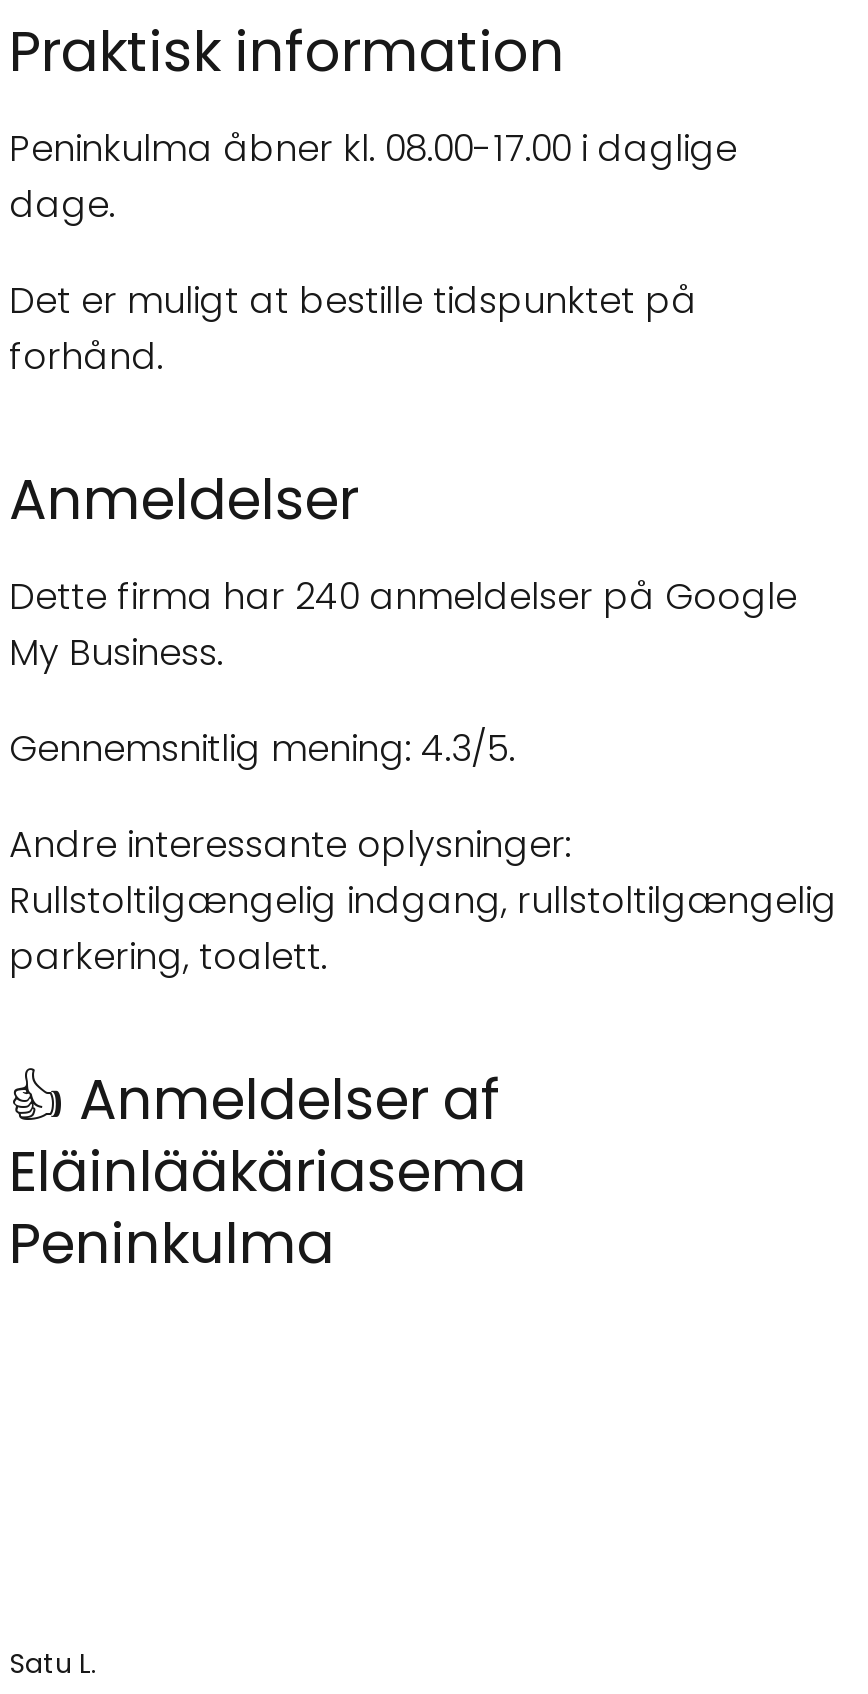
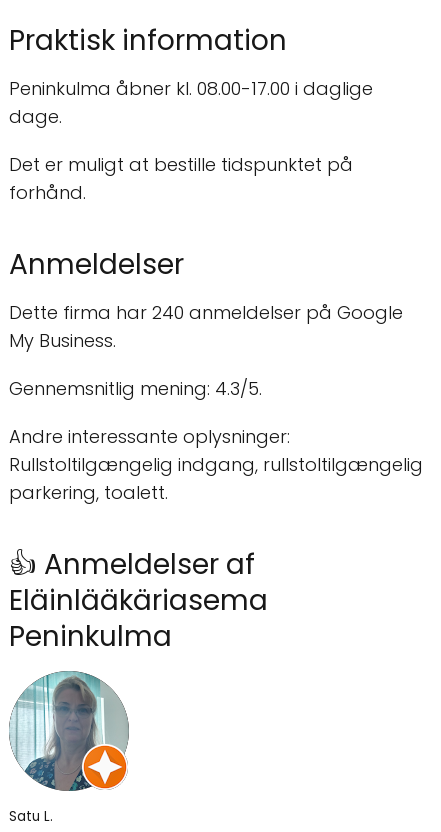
+ [image]
